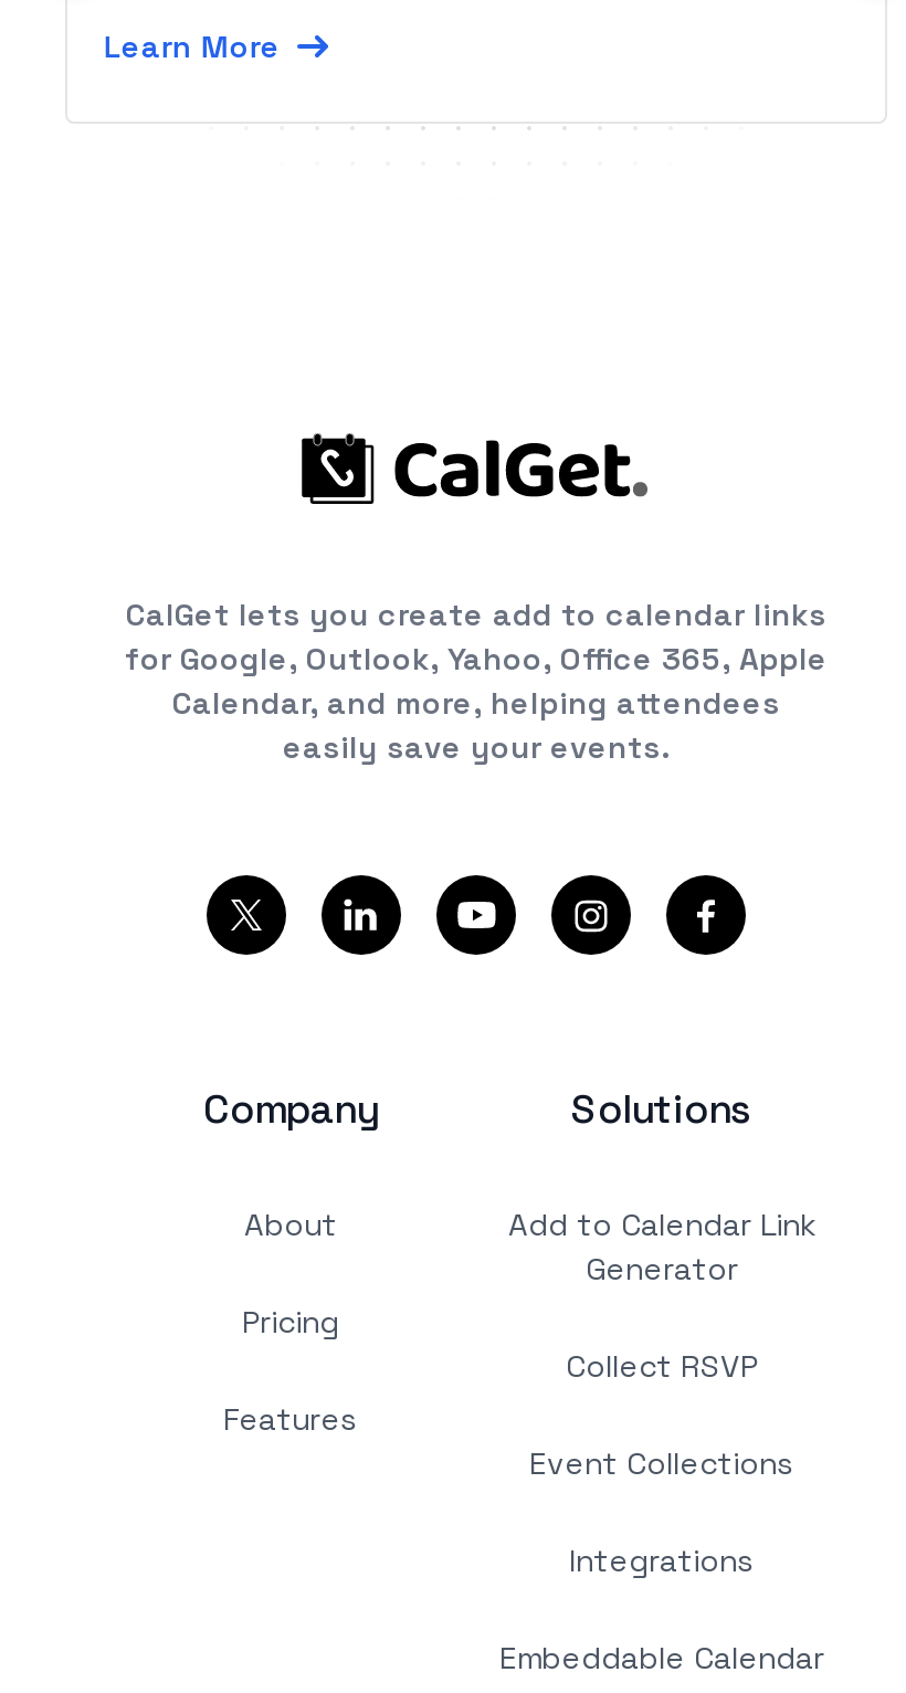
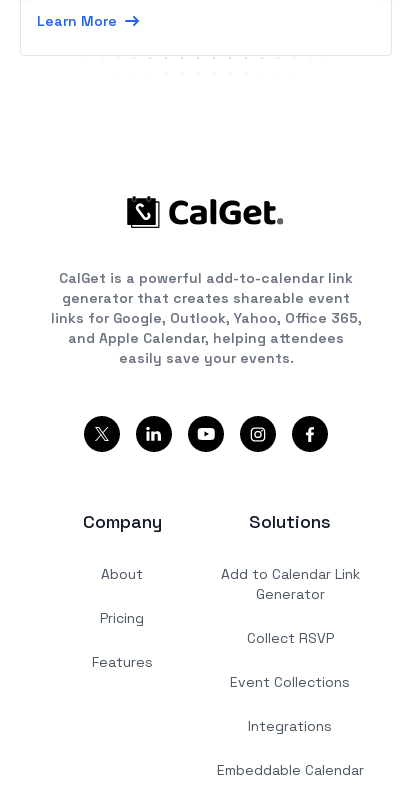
- CalGet lets you create add to calendar links
- for Google, Outlook, Yahoo, Office 365, Apple
- Calendar, and more, helping attendees
+ CalGet is a powerful add-to-calendar link
+ generator that creates shareable event
+ links for Google, Outlook, Yahoo, Office 365,
+ and Apple Calendar, helping attendees
